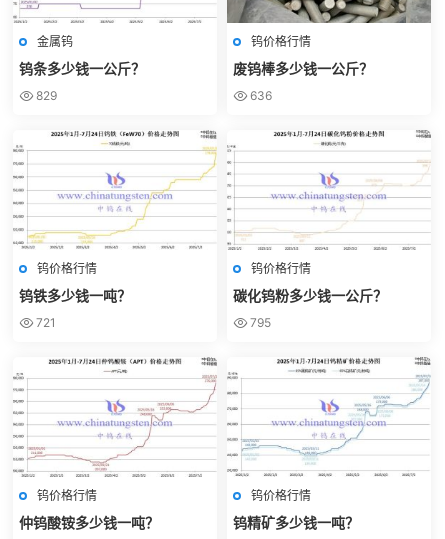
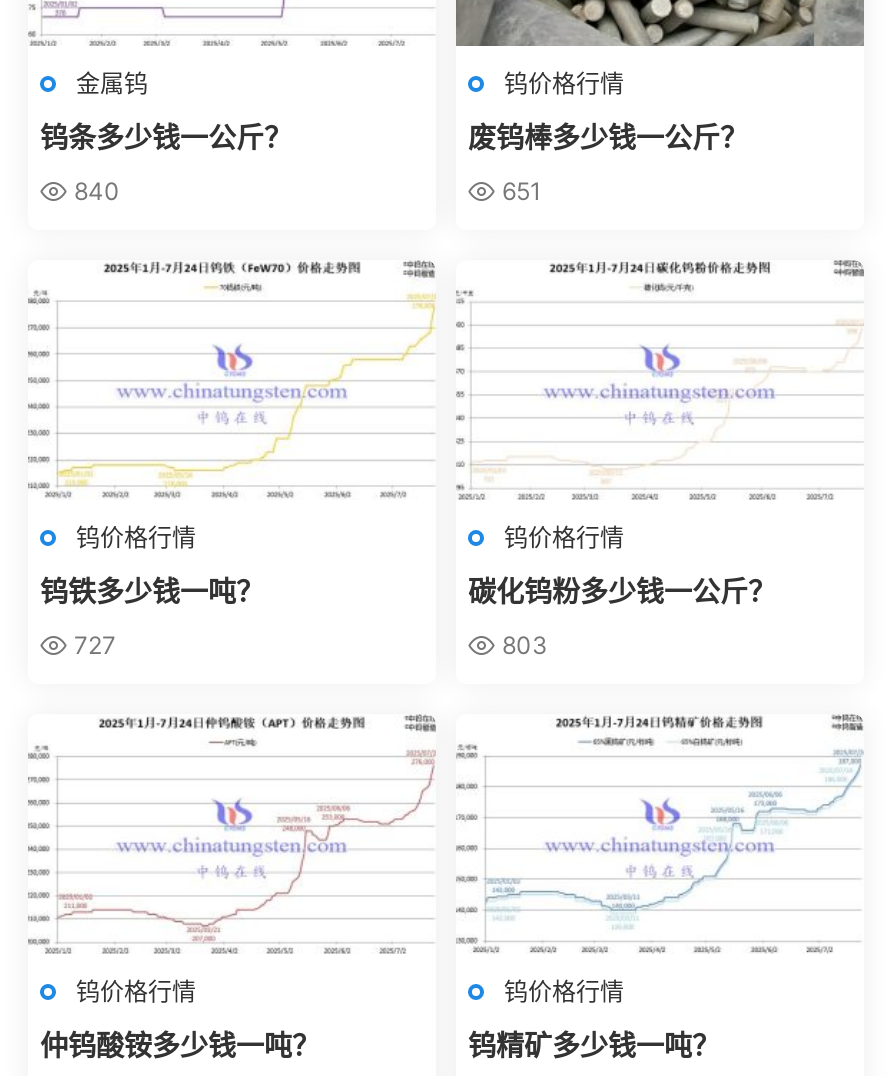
- 829
+ 840

- 636
+ 651

- 721
+ 727

- 795
+ 803
